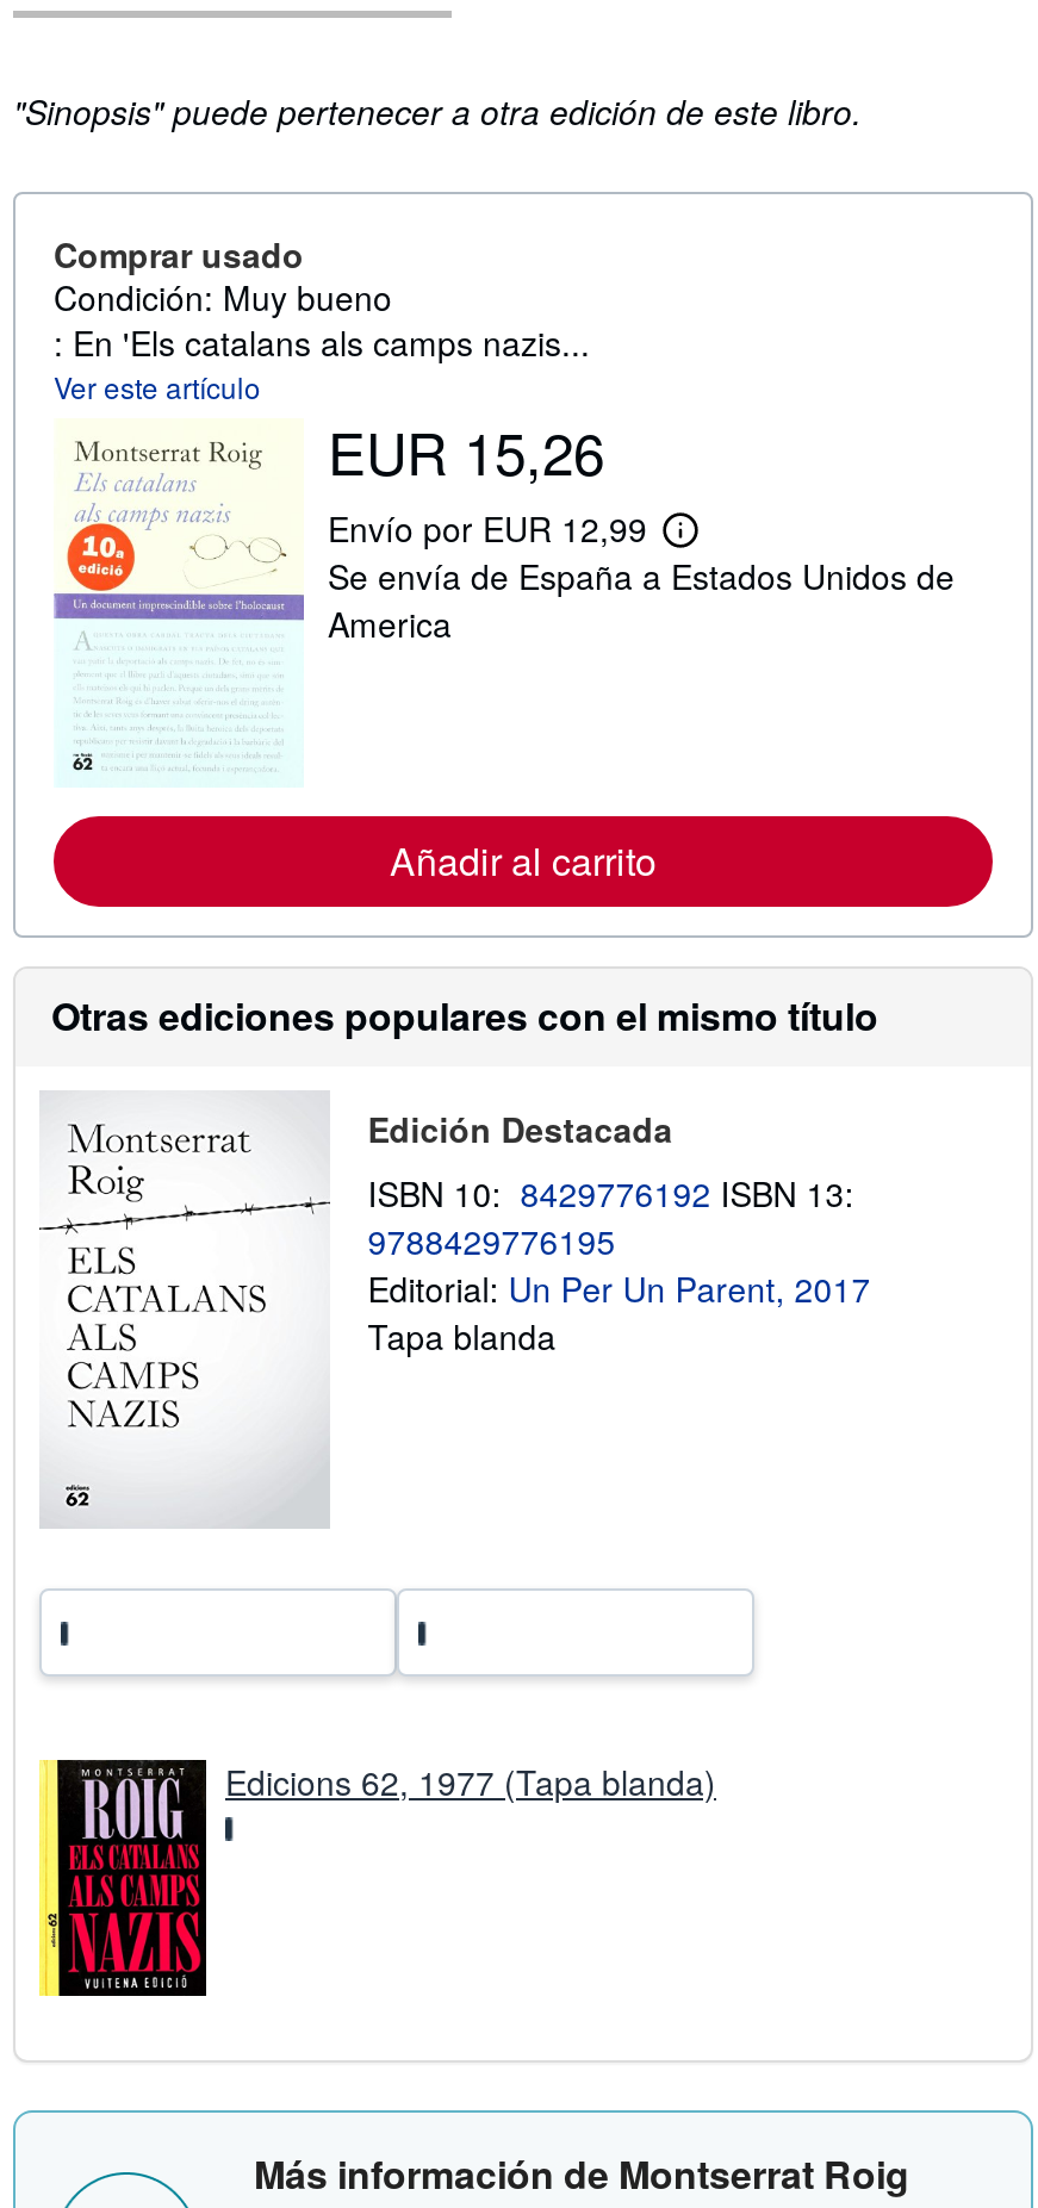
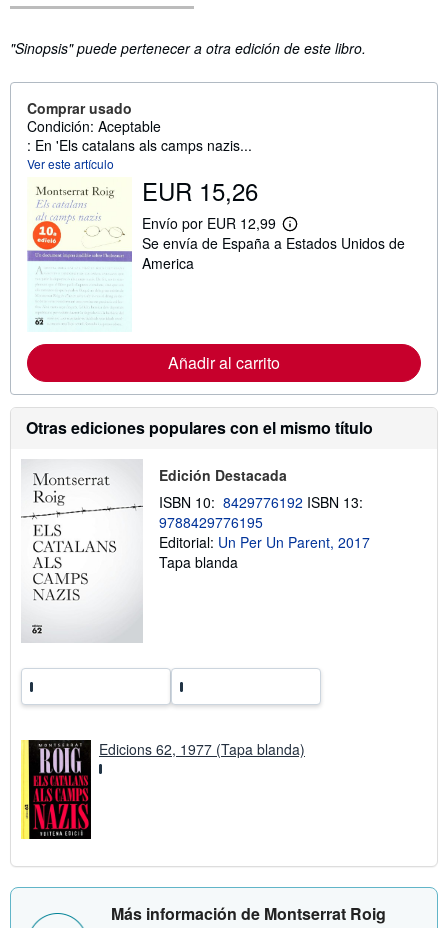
- Condición: Muy bueno
+ Condición: Aceptable
